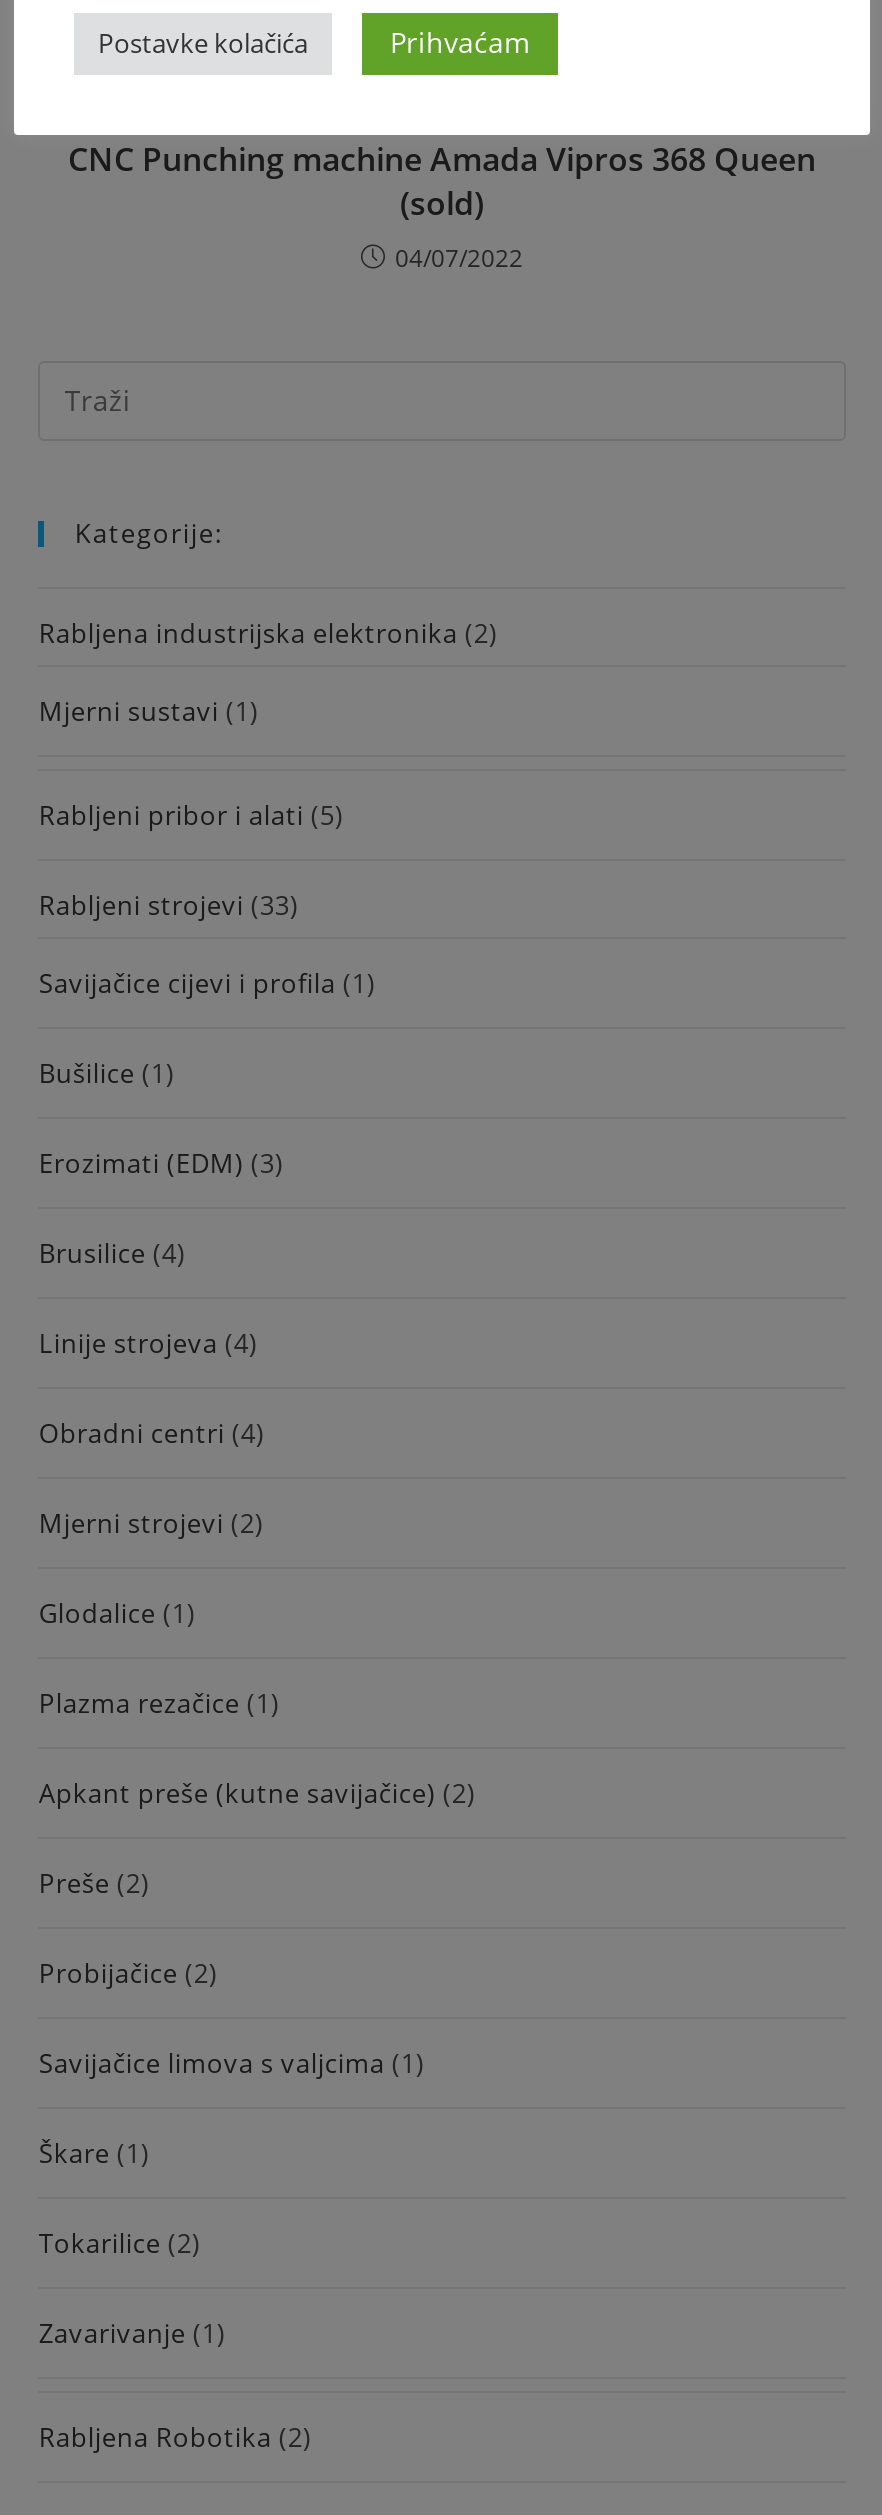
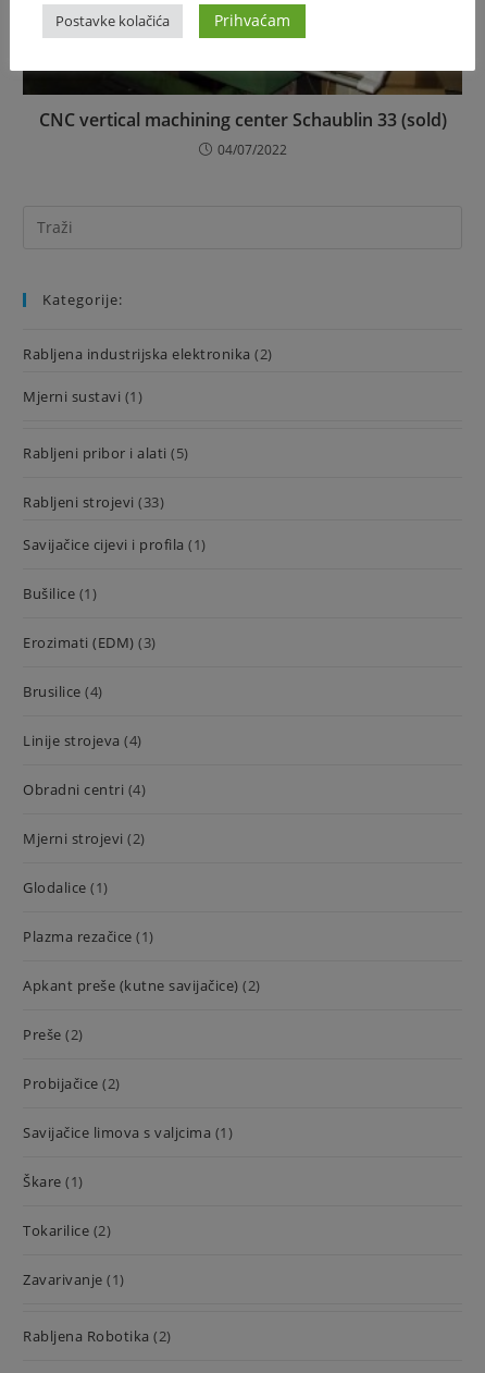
- CNC Punching machine Amada Vipros 368 Queen
- (sold)
+ CNC vertical machining center Schaublin 33 (sold)
